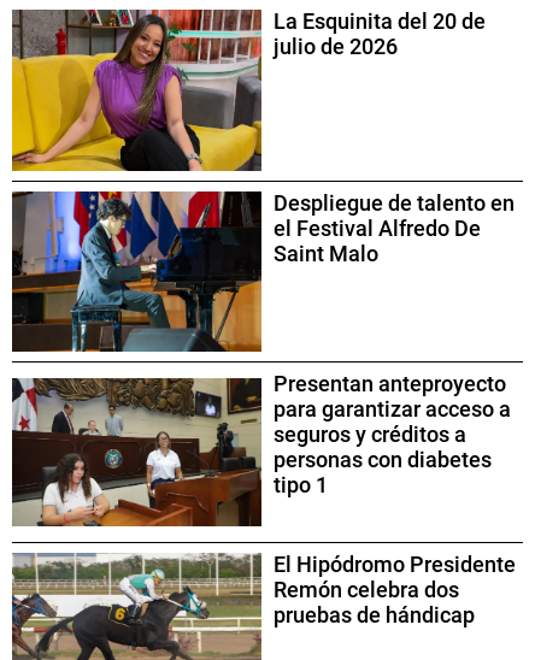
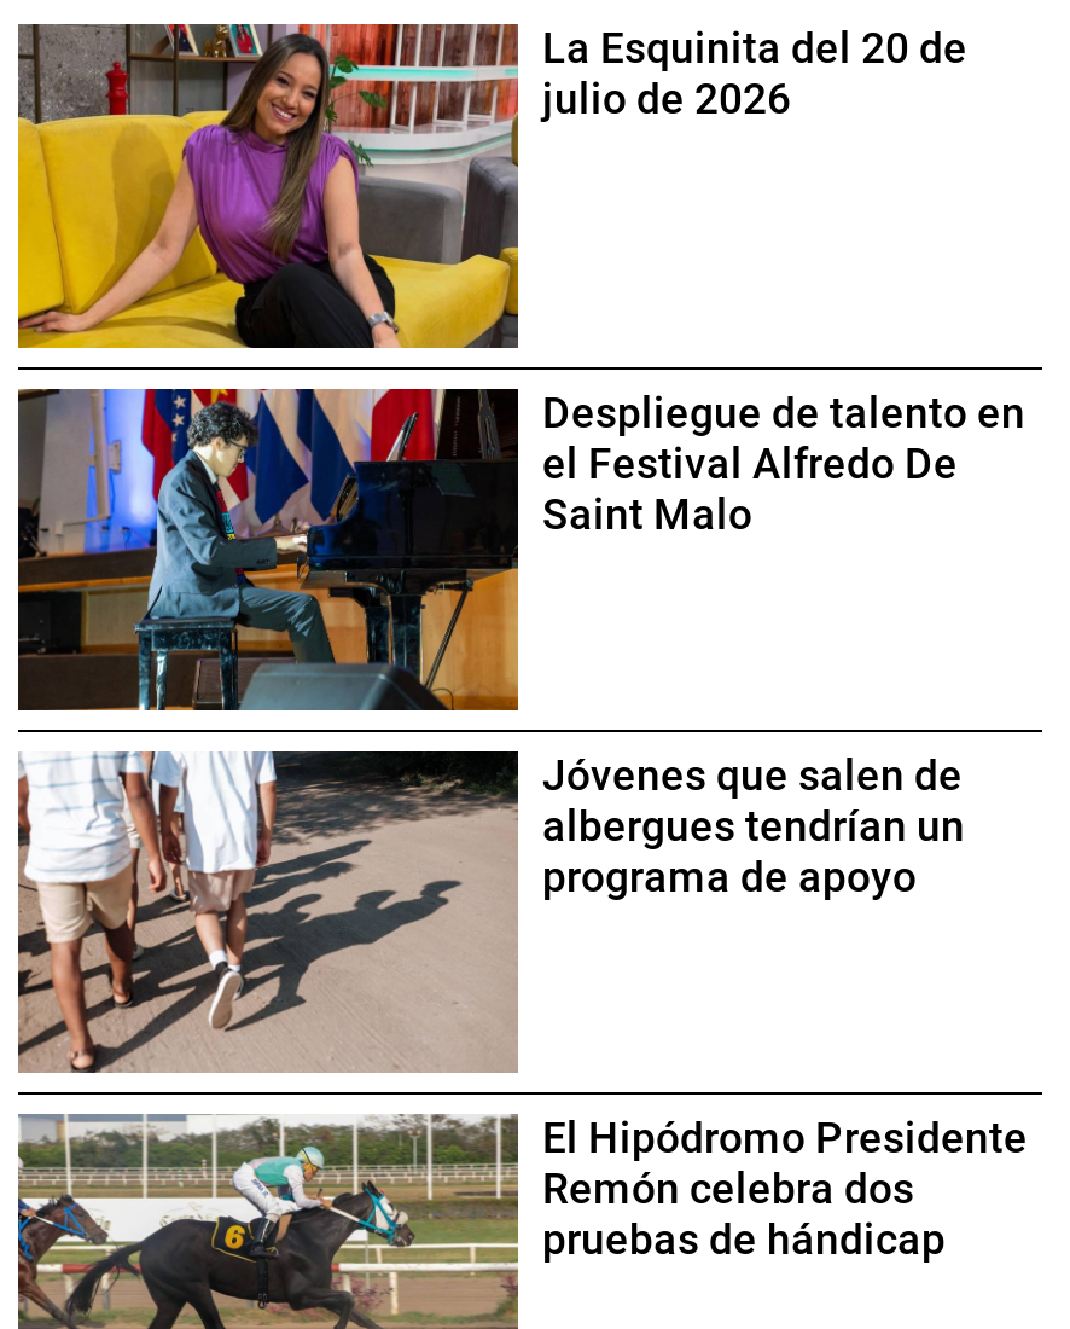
- [image]
- Presentan anteproyecto
- para garantizar acceso a
- seguros y créditos a
- personas con diabetes
- tipo 1
+ [image]
+ Jóvenes que salen de
+ albergues tendrían un
+ programa de apoyo
